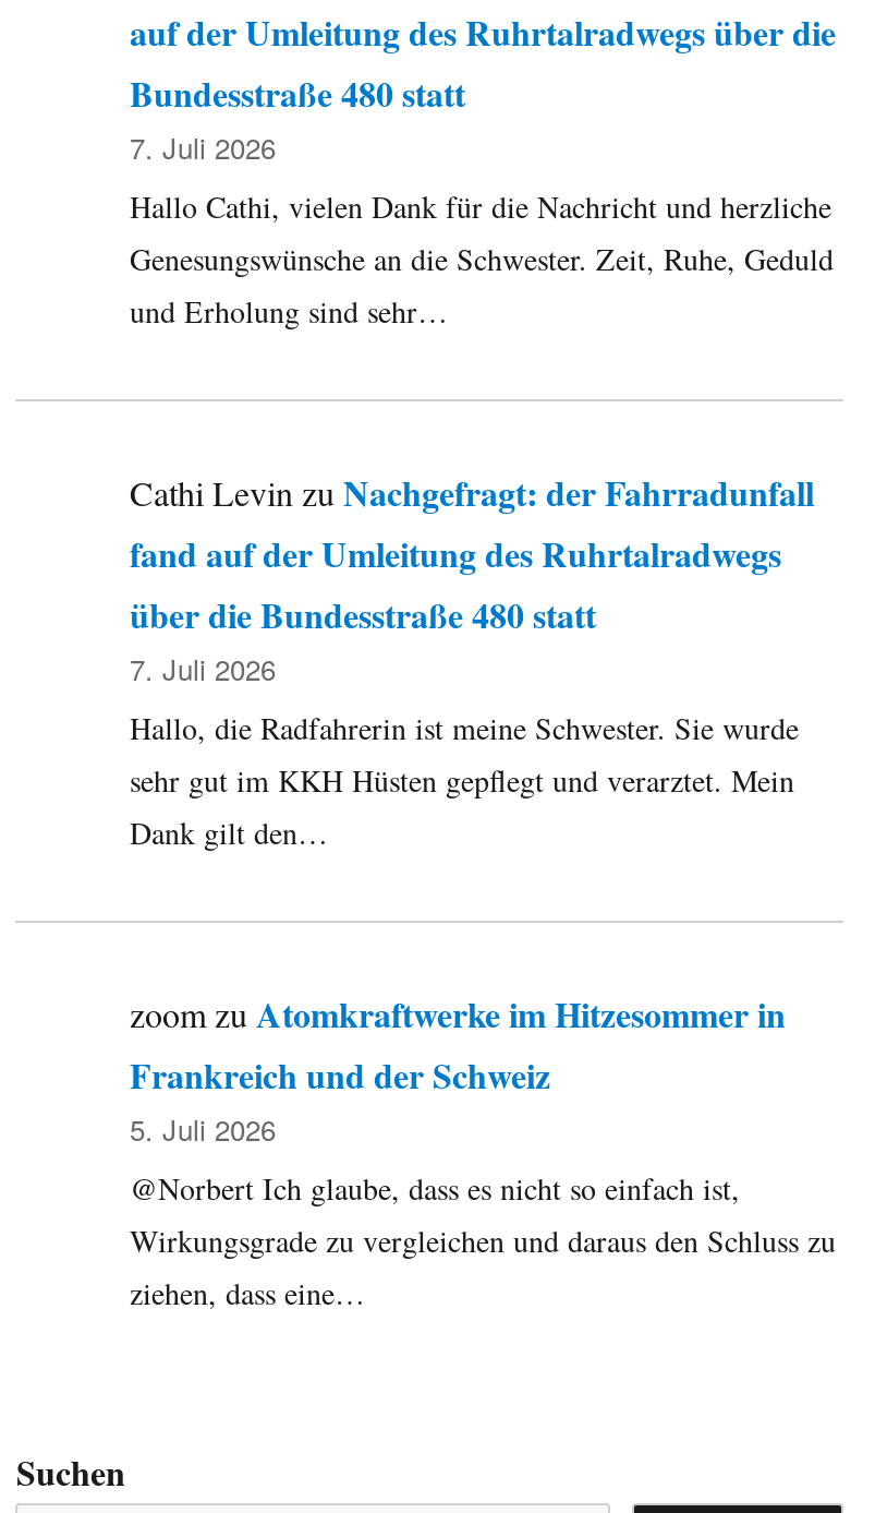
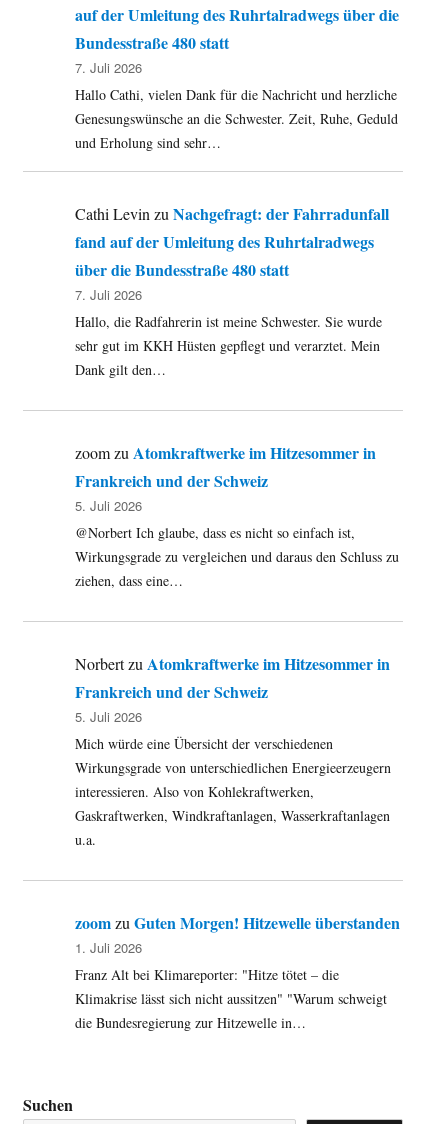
+ Norbert zu Atomkraftwerke im Hitzesommer in
+ Frankreich und der Schweiz
+ 5. Juli 2026
+ Mich würde eine Übersicht der verschiedenen
+ Wirkungsgrade von unterschiedlichen Energieerzeugern
+ interessieren. Also von Kohlekraftwerken,
+ Gaskraftwerken, Windkraftanlagen, Wasserkraftanlagen
+ u.a.

+ zoom zu Guten Morgen! Hitzewelle überstanden
+ 1. Juli 2026
+ Franz Alt bei Klimareporter: "Hitze tötet – die
+ Klimakrise lässt sich nicht aussitzen" "Warum schweigt
+ die Bundesregierung zur Hitzewelle in…
